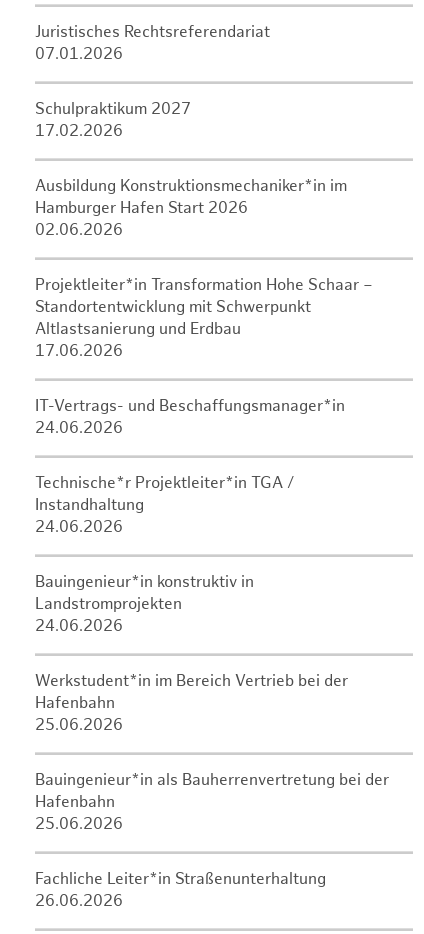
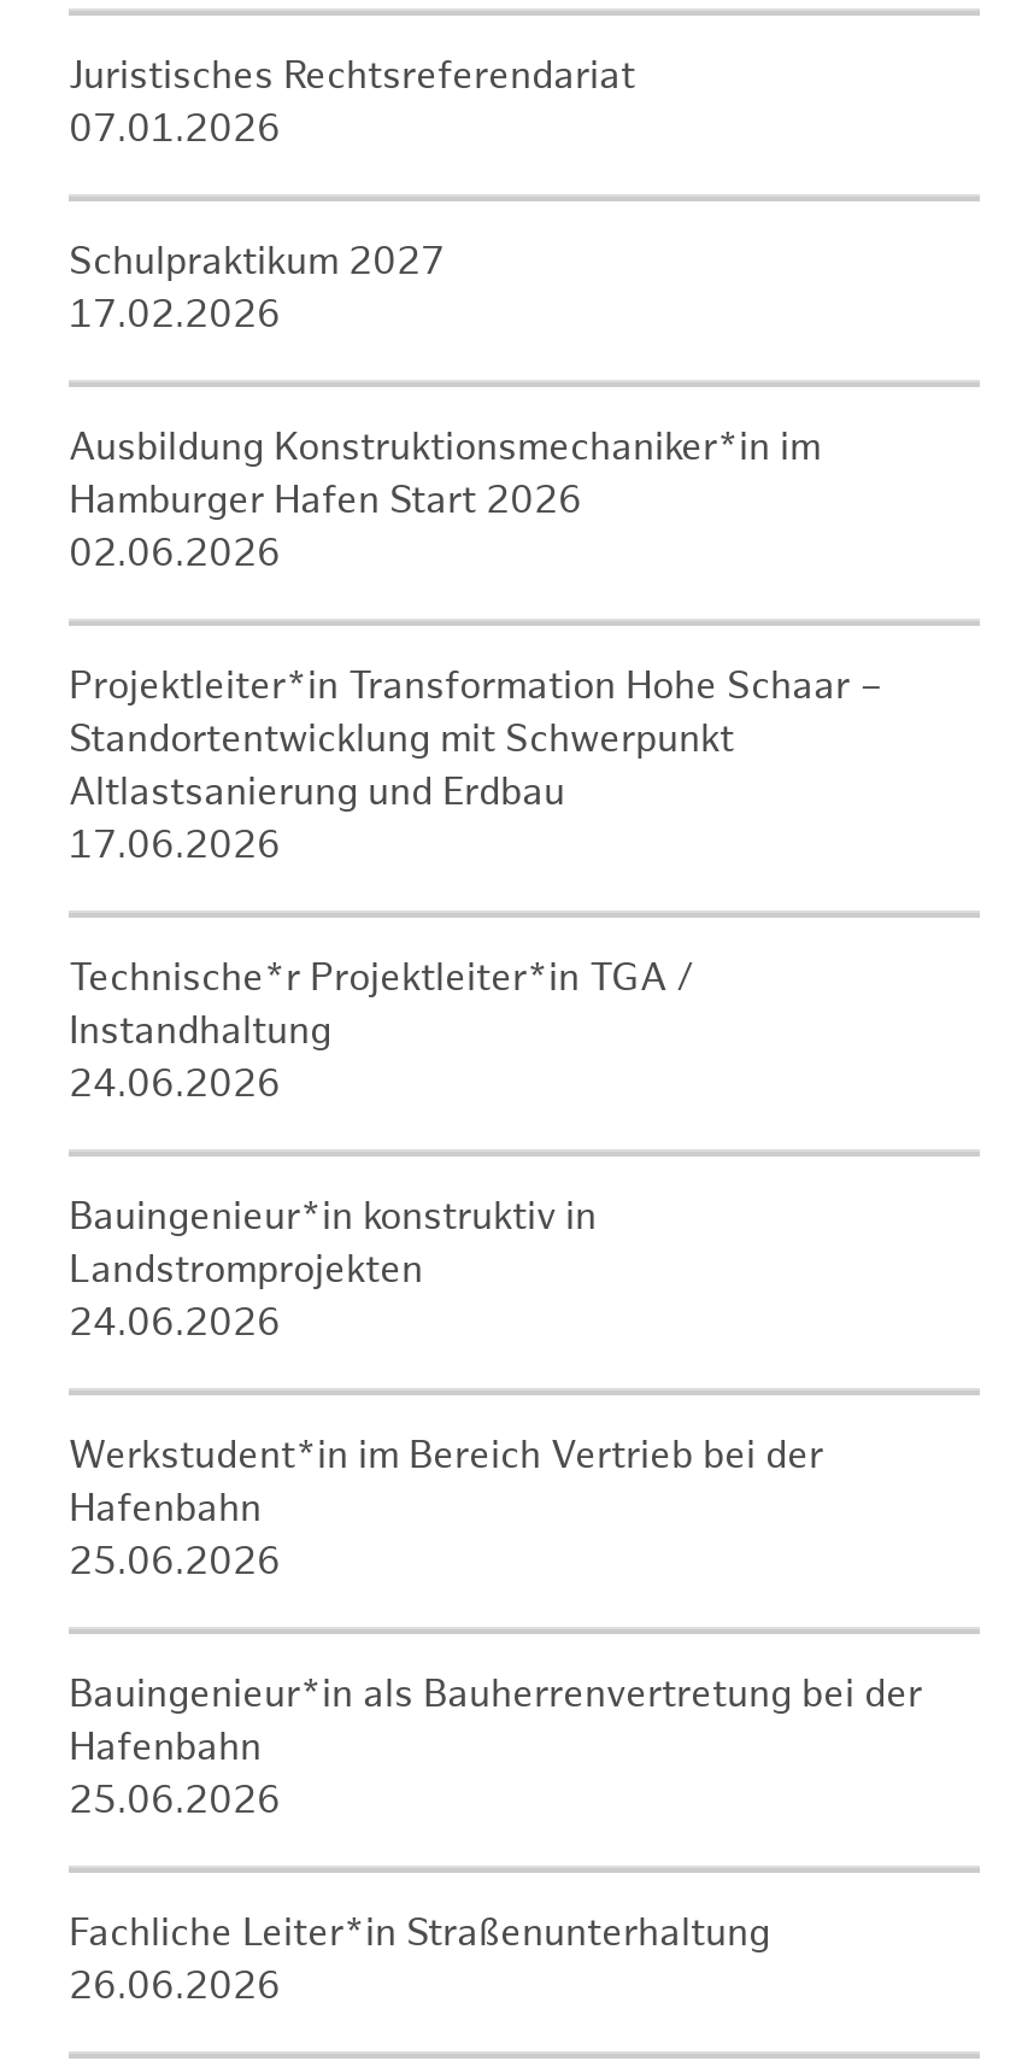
- IT-Vertrags- und Beschaffungsmanager*in
- 24.06.2026
